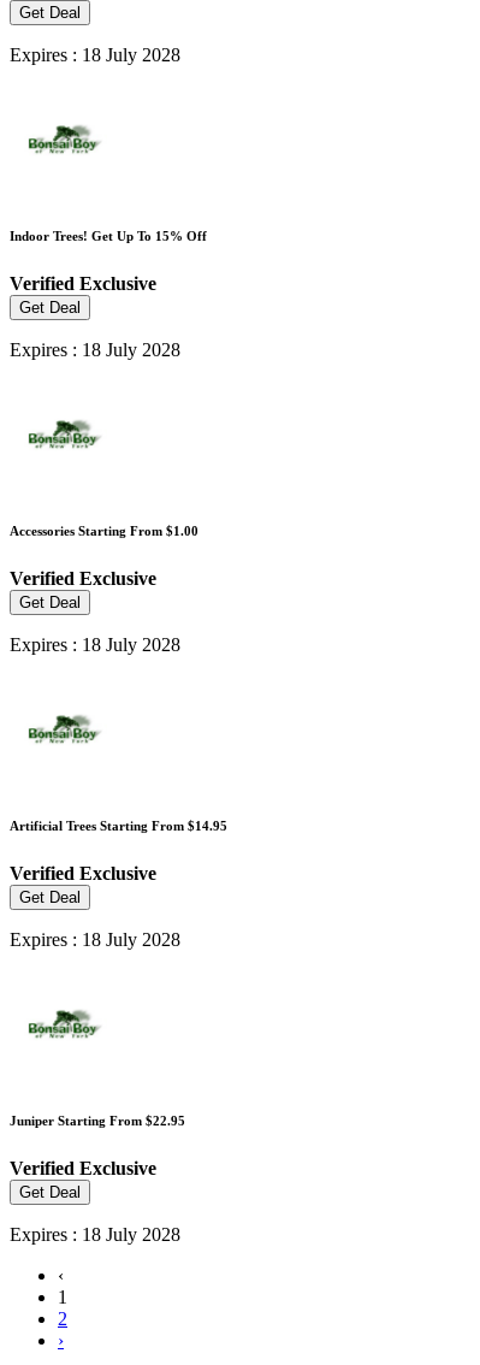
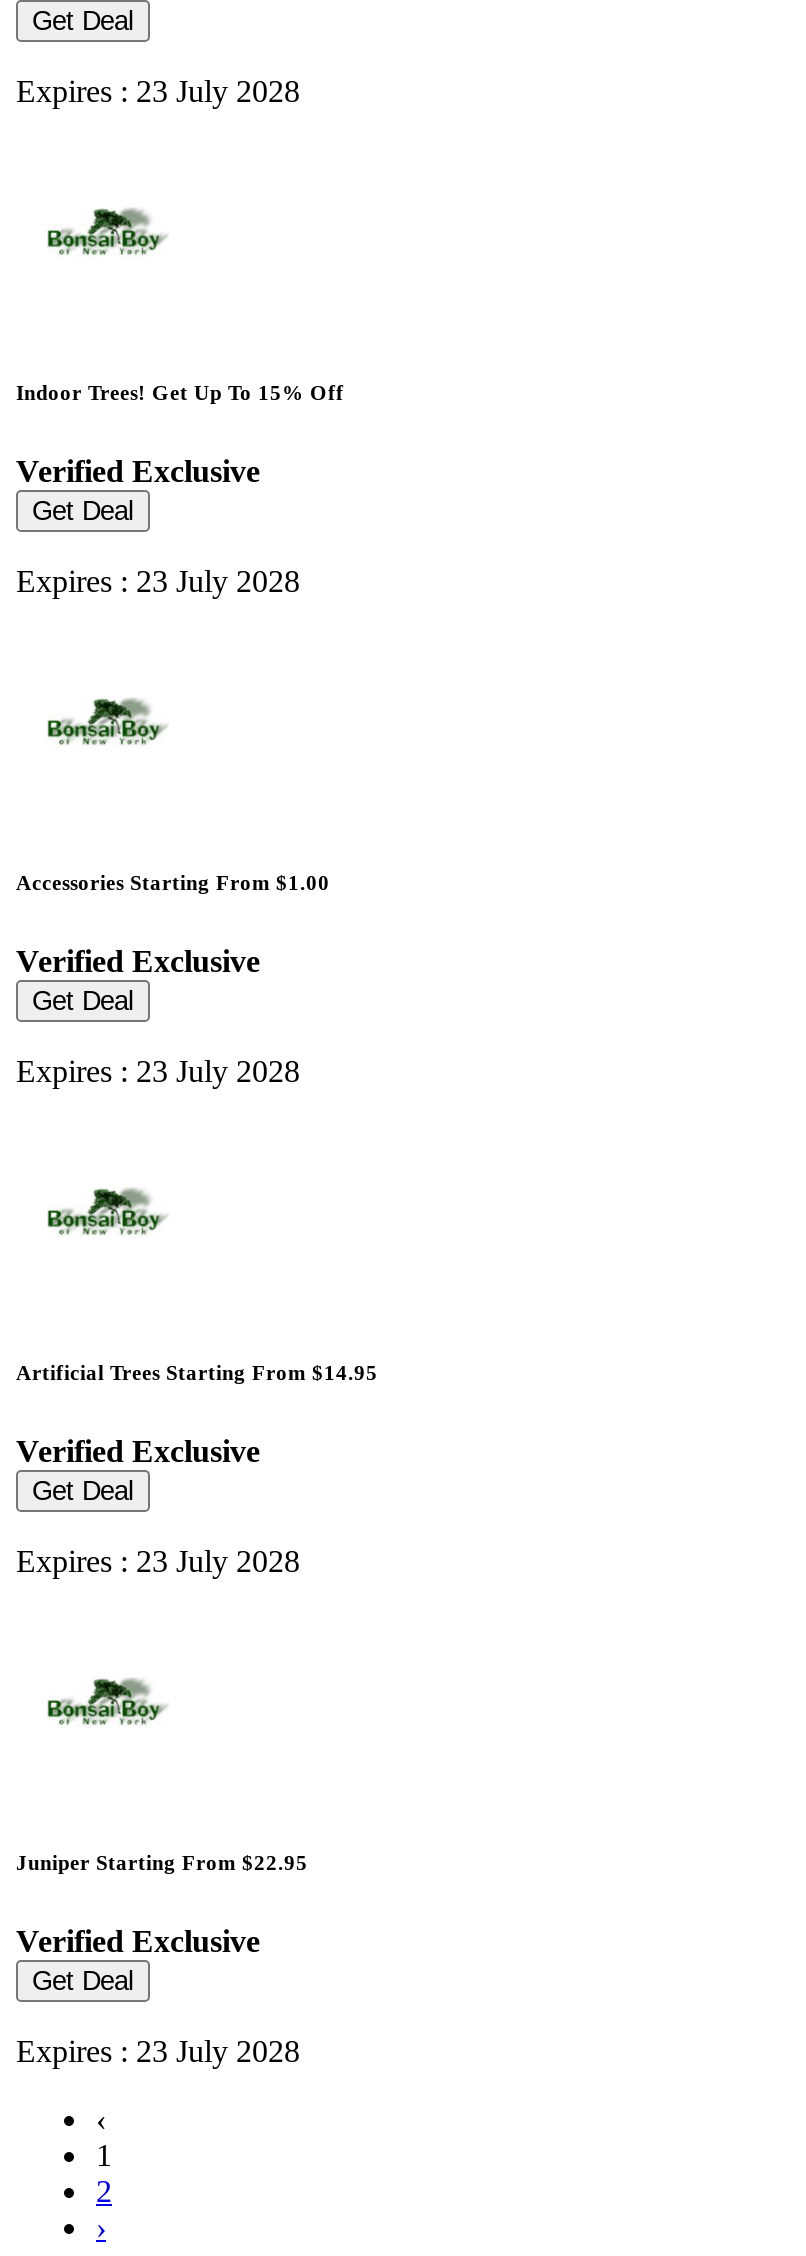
- Expires : 18 July 2028
+ Expires : 23 July 2028

- Expires : 18 July 2028
+ Expires : 23 July 2028

- Expires : 18 July 2028
+ Expires : 23 July 2028

- Expires : 18 July 2028
+ Expires : 23 July 2028

- Expires : 18 July 2028
+ Expires : 23 July 2028
